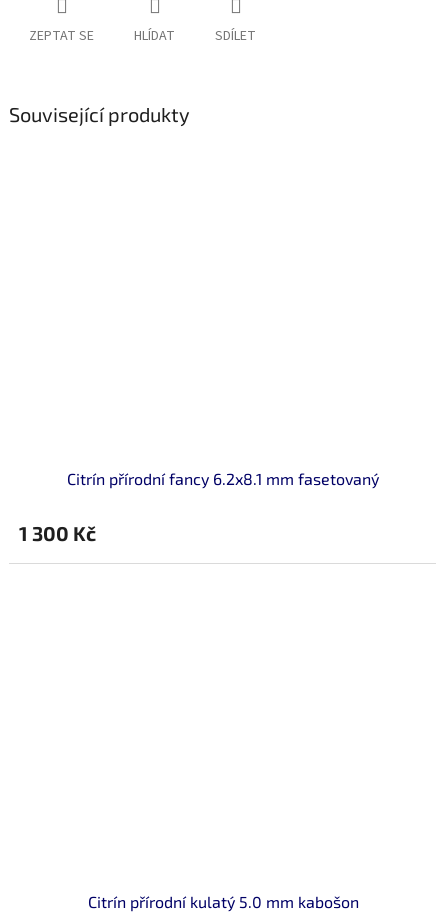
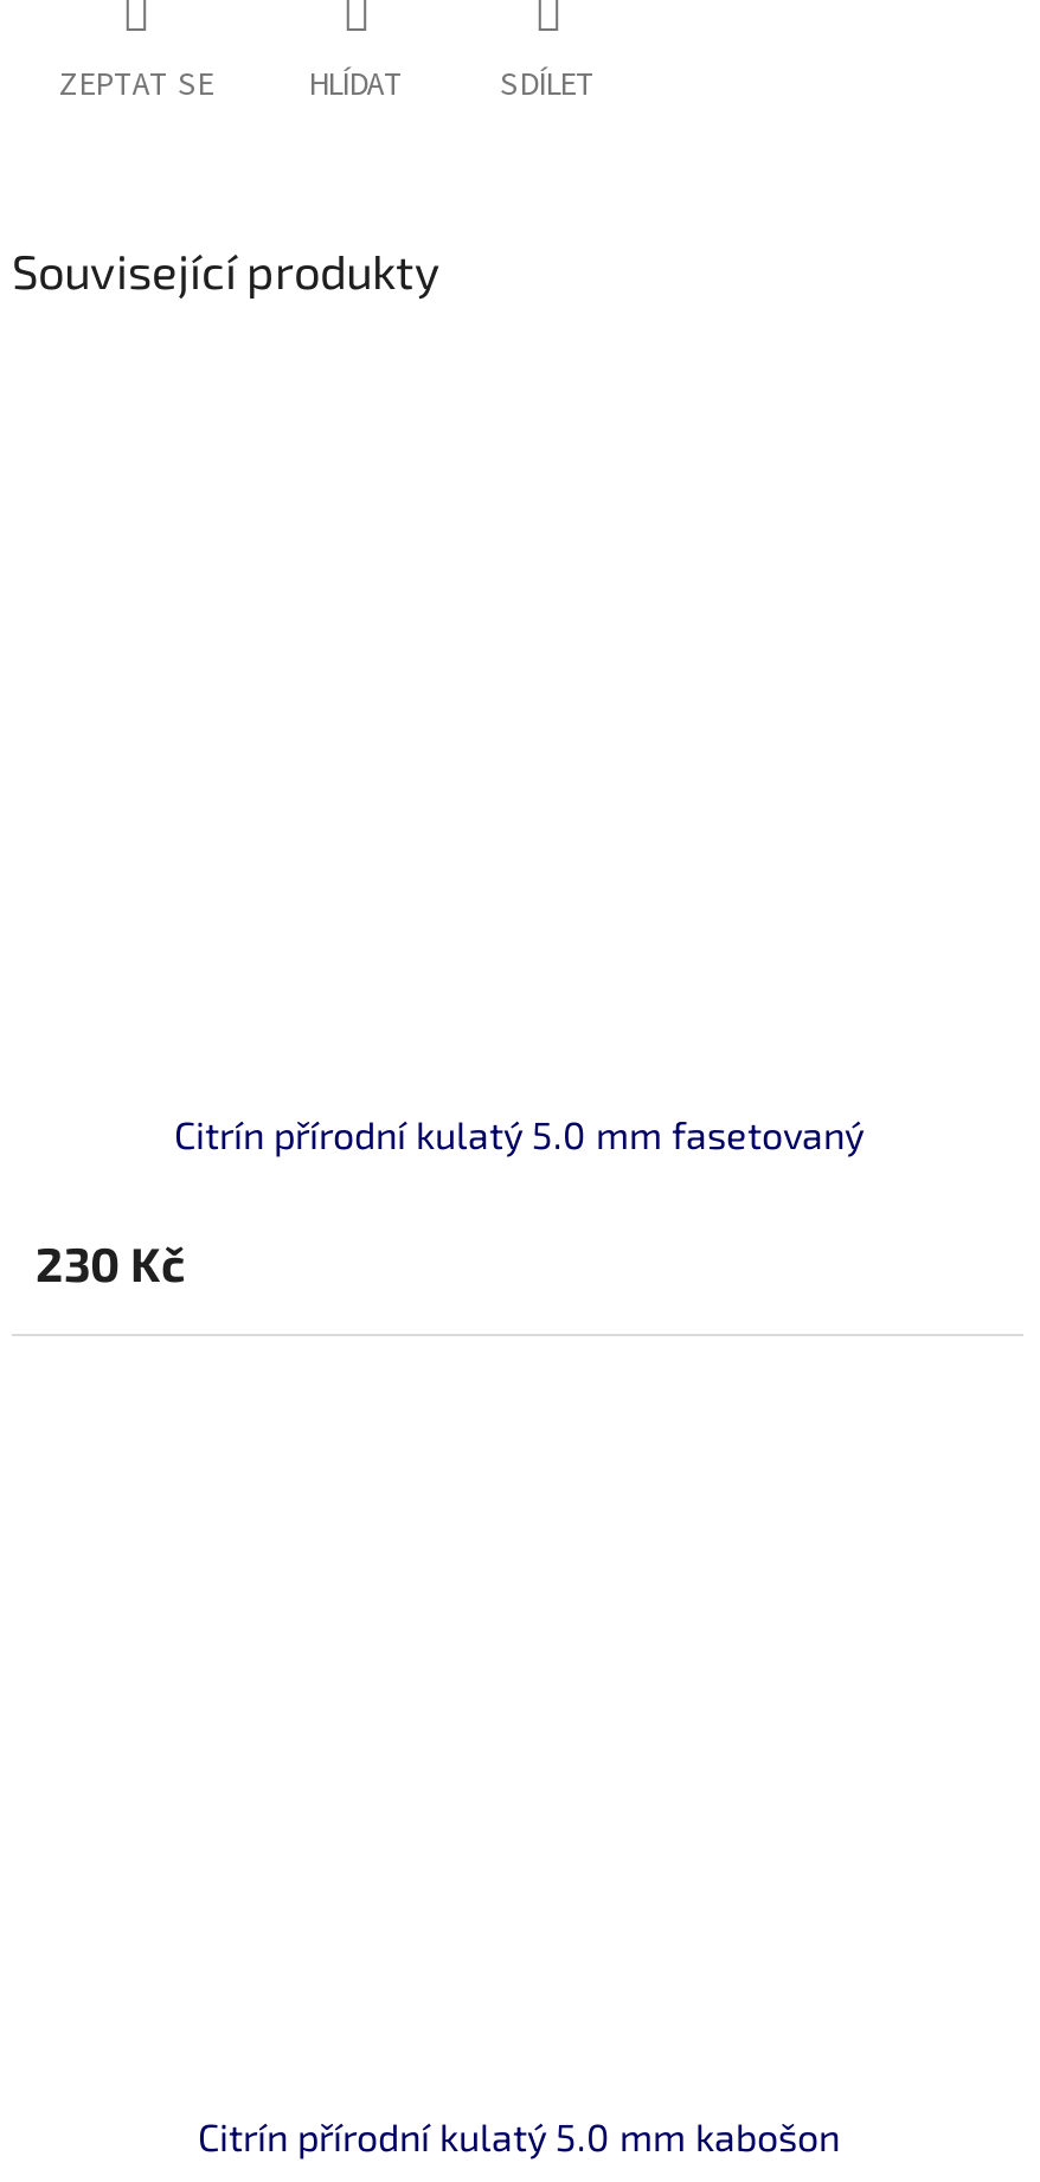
- Citrín přírodní fancy 6.2x8.1 mm fasetovaný
+ Citrín přírodní kulatý 5.0 mm fasetovaný

- 1 300 Kč
+ 230 Kč
